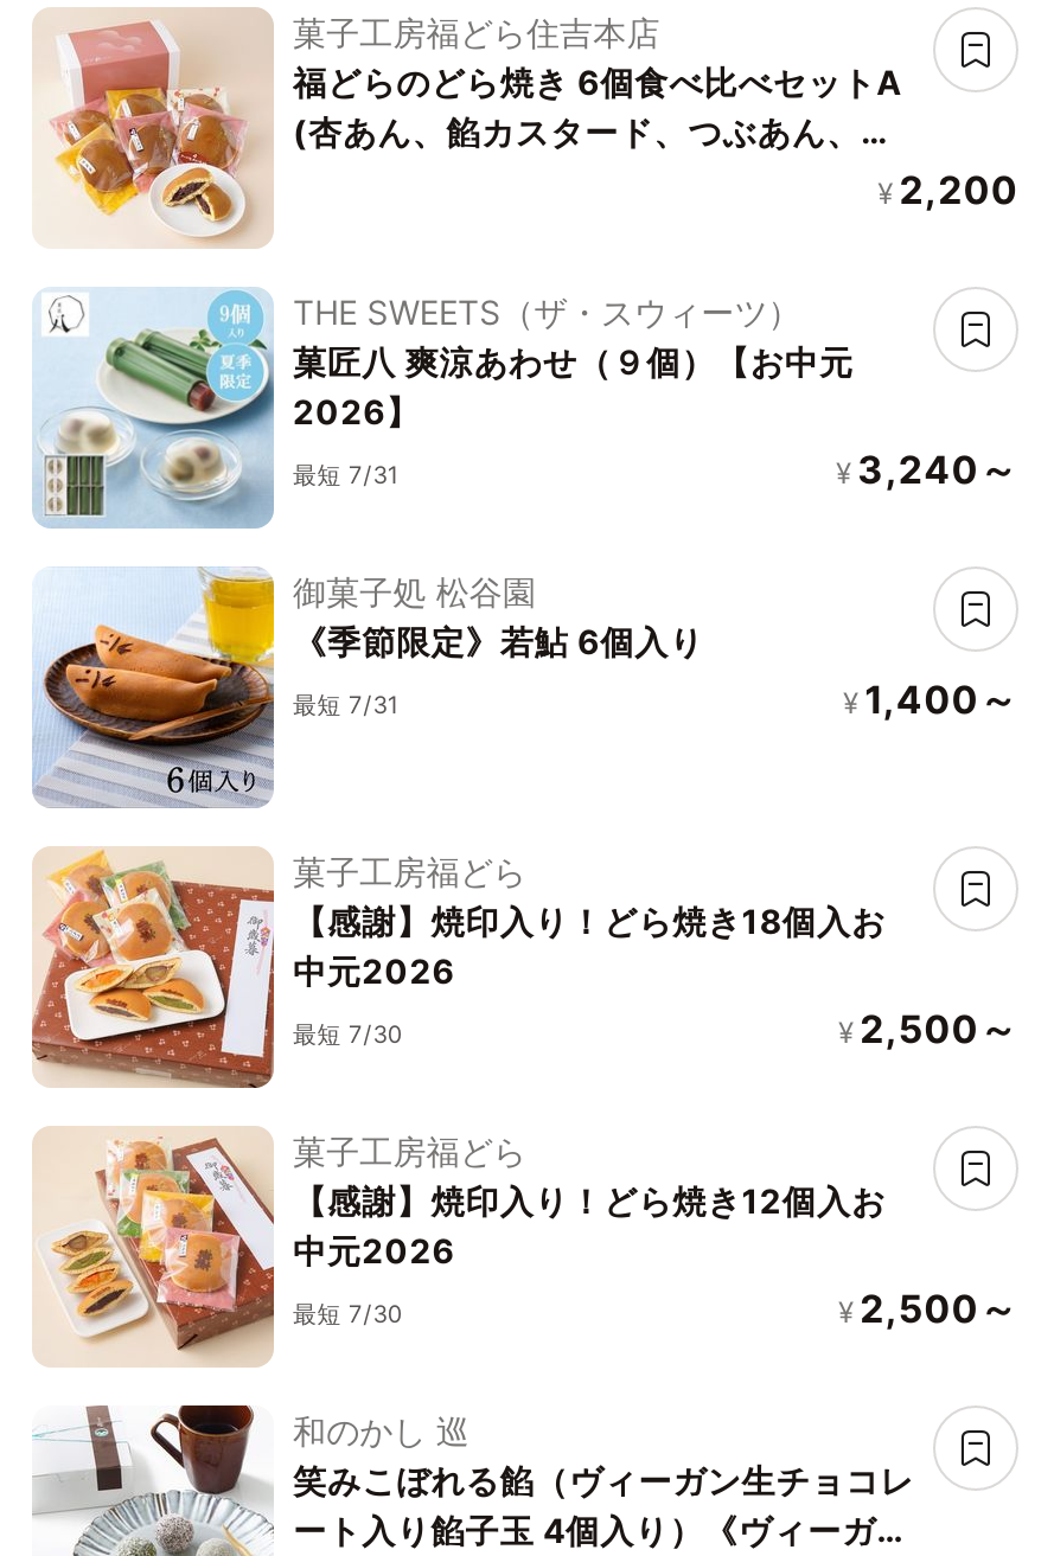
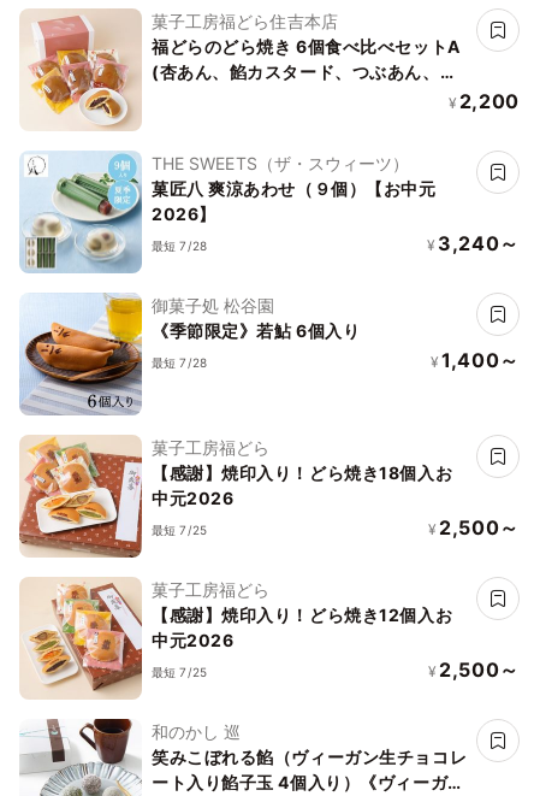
- 最短 7/31
+ 最短 7/28

- 最短 7/31
+ 最短 7/28

- 最短 7/30
+ 最短 7/25

- 最短 7/30
+ 最短 7/25
